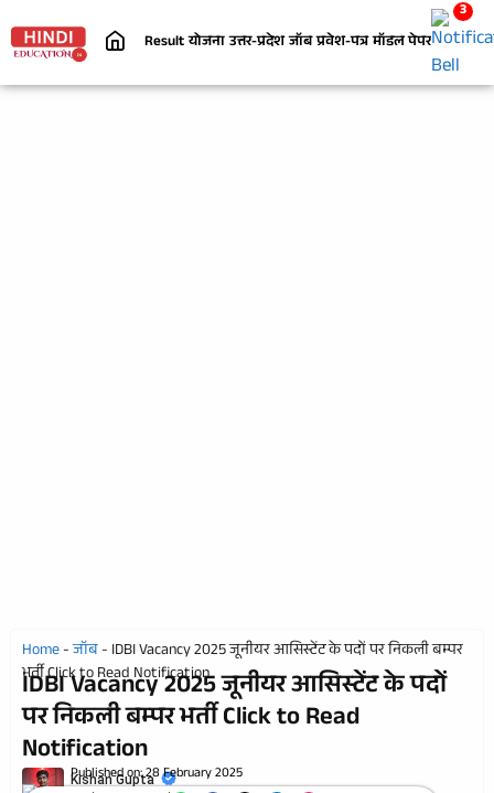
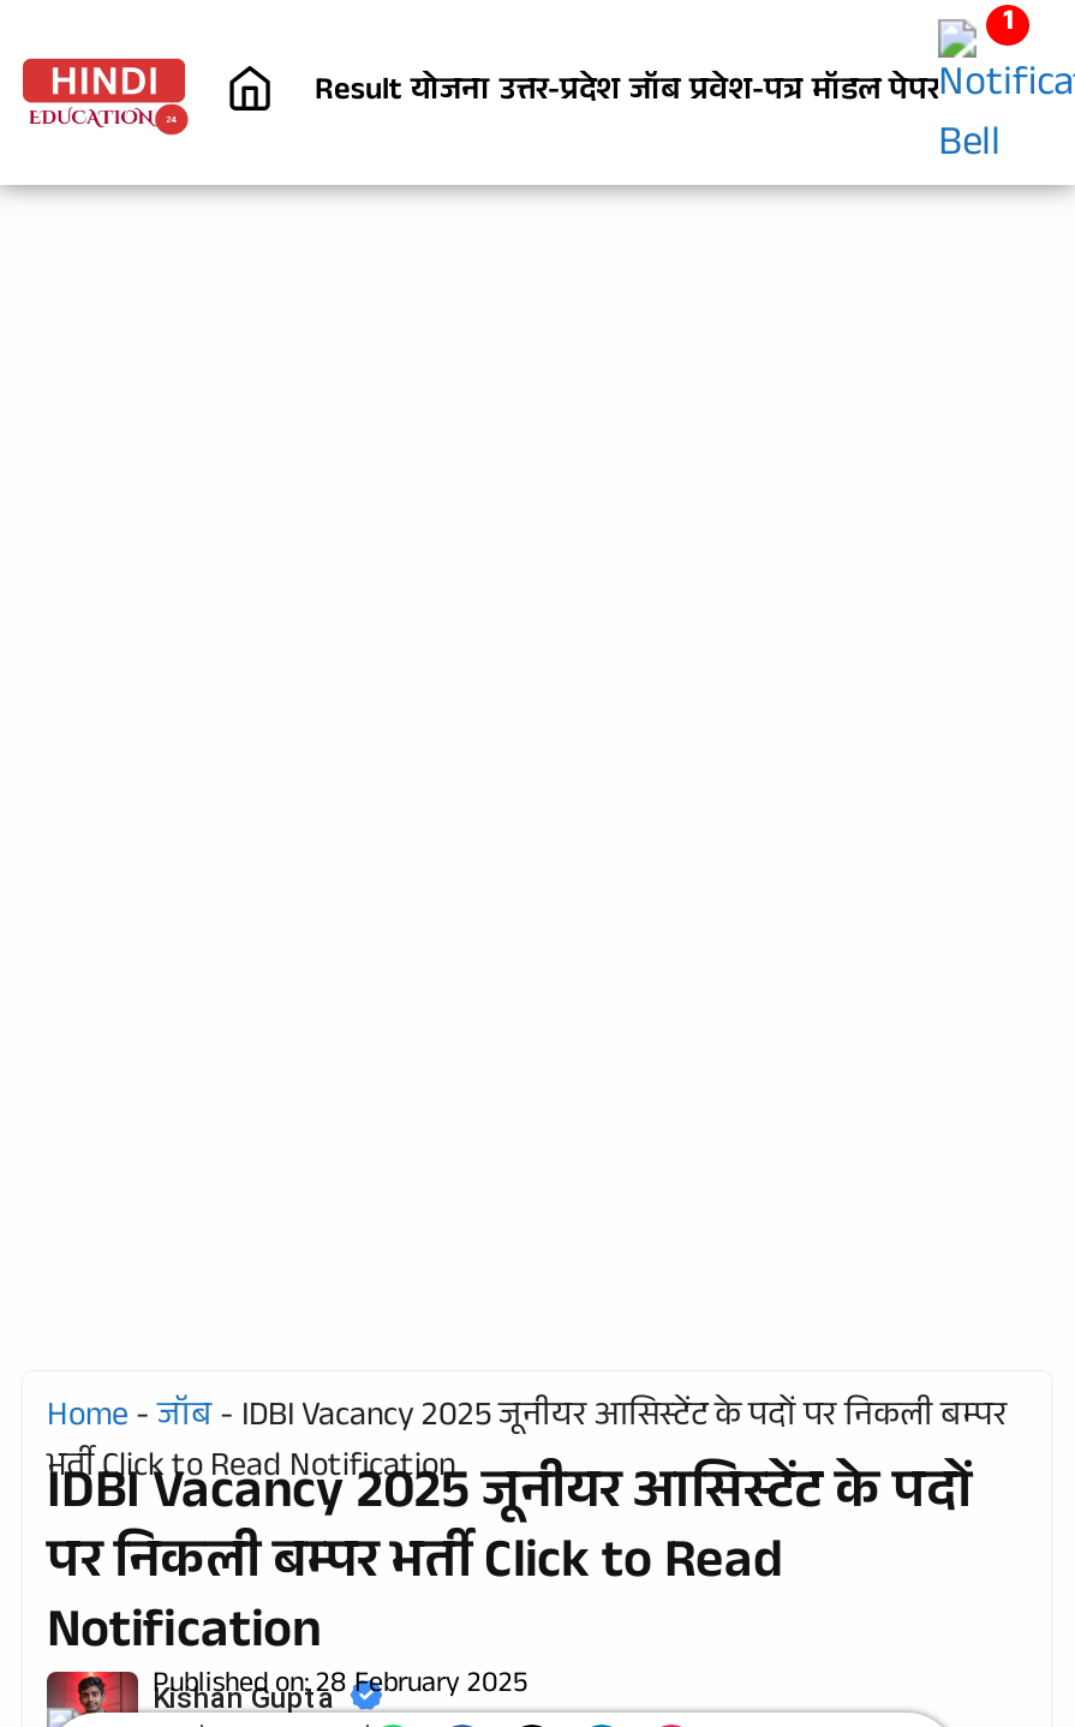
- 3
+ 1
